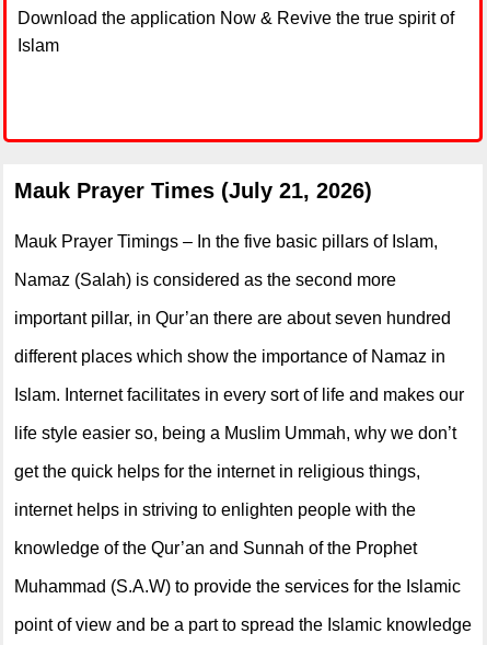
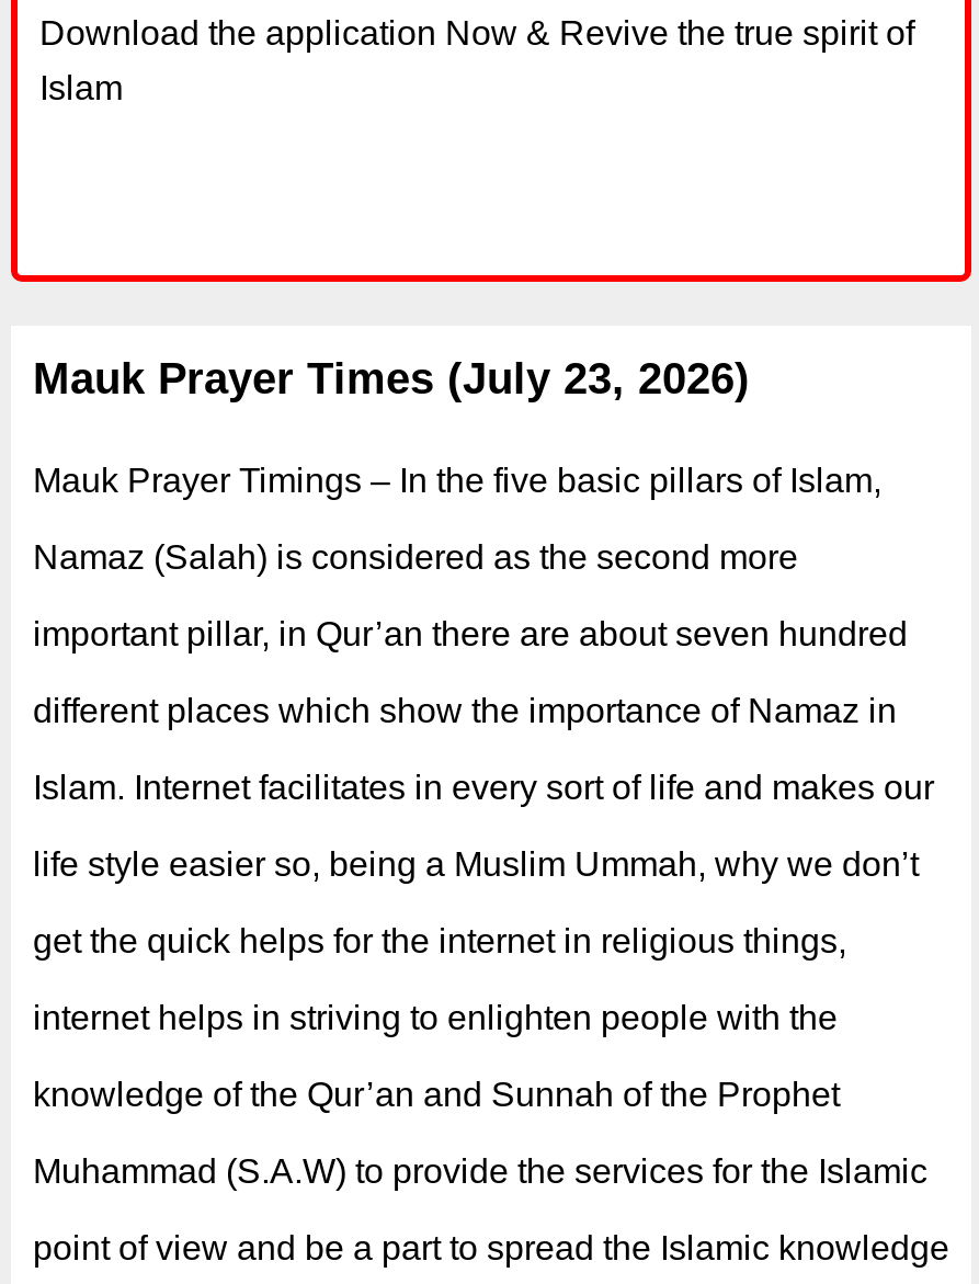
- Mauk Prayer Times (July 21, 2026)
+ Mauk Prayer Times (July 23, 2026)
